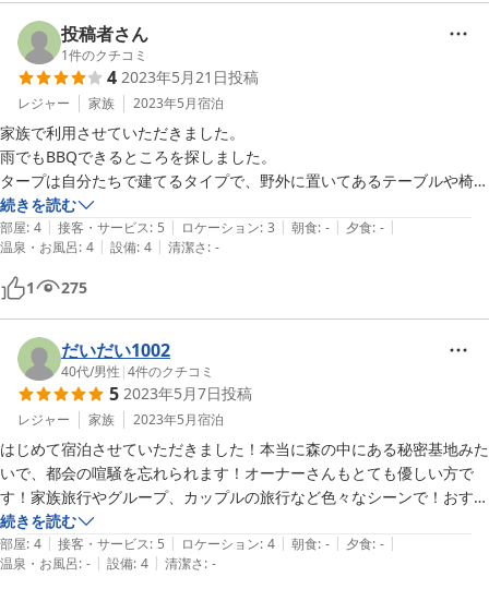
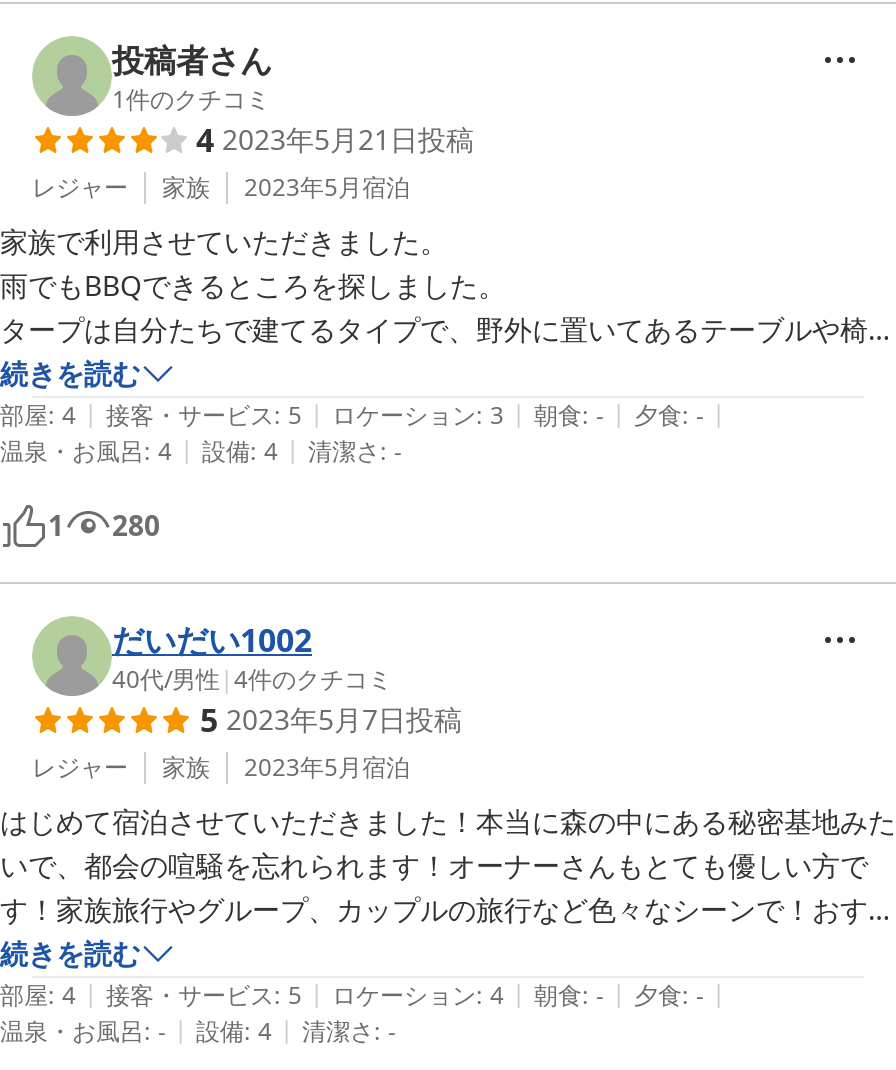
- 1 275
+ 1 280
